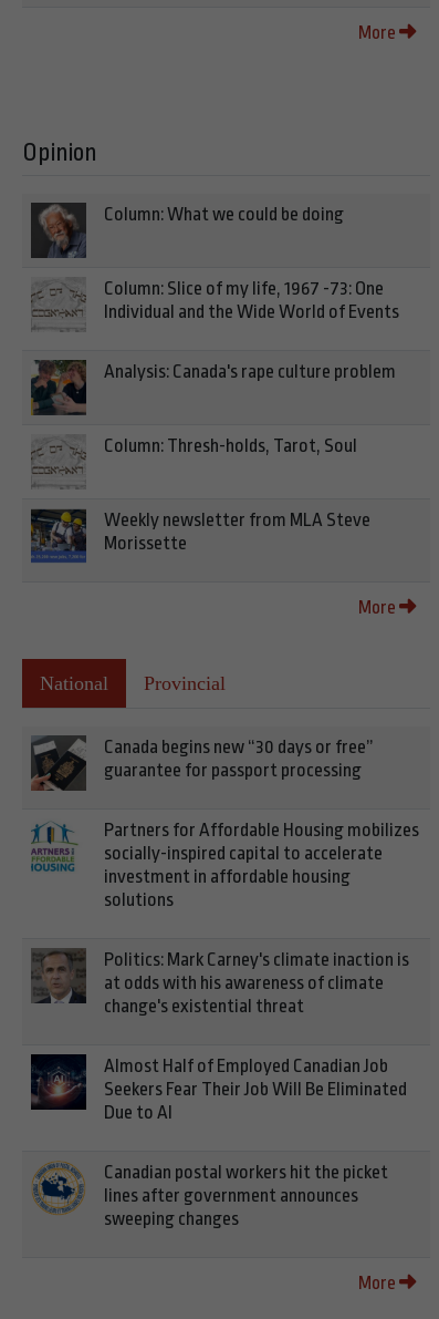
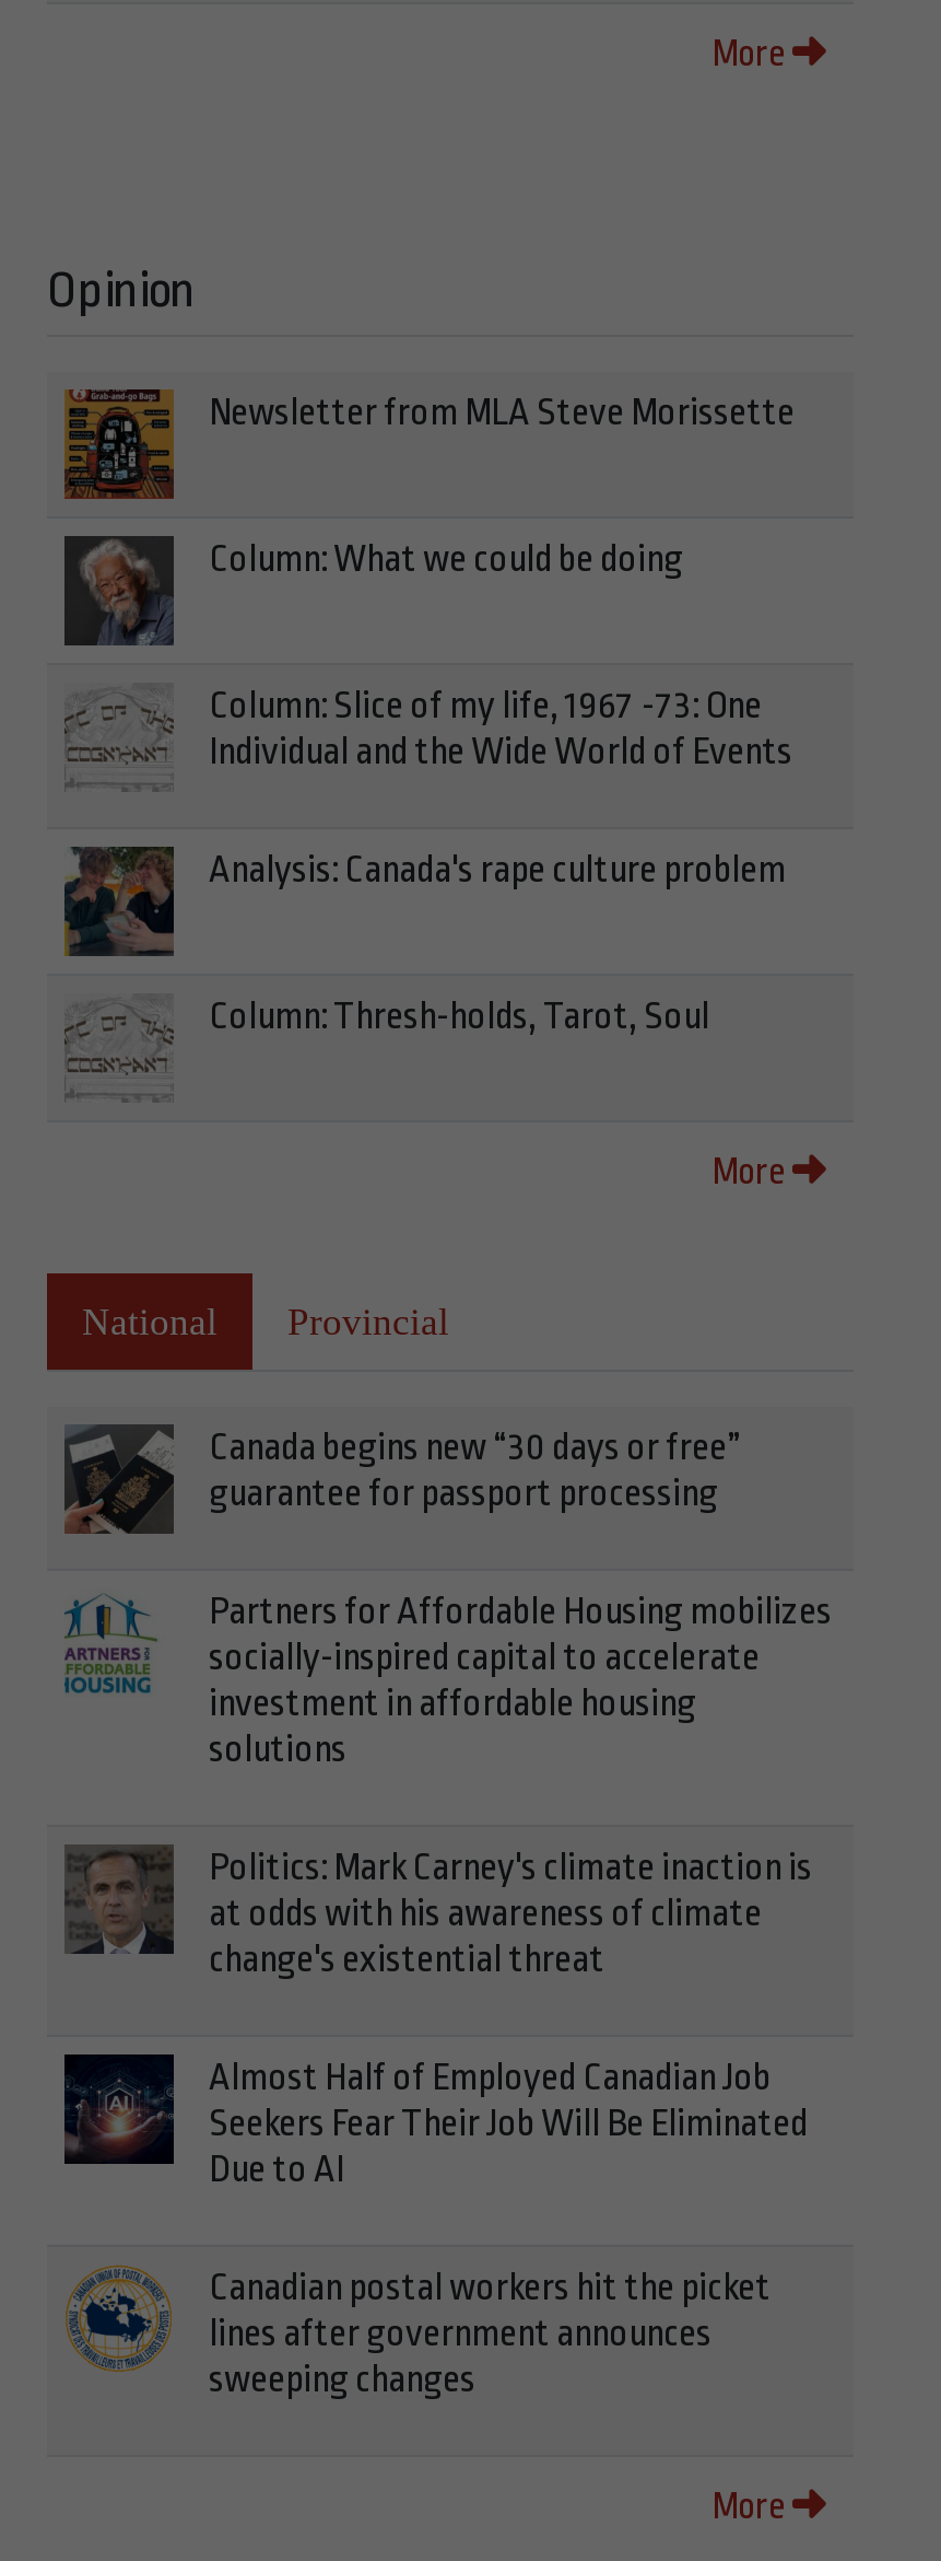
+ [image]
+ Newsletter from MLA Steve Morissette

moved down: [image] | Column: What we could be doing | Column: Slice of my life, 1967 -73: One | Individual and the Wide World of Events | Analysis: Canada's rape culture problem | Column: Thresh-holds, Tarot, Soul

- [image]
- Weekly newsletter from MLA Steve
- Morissette
